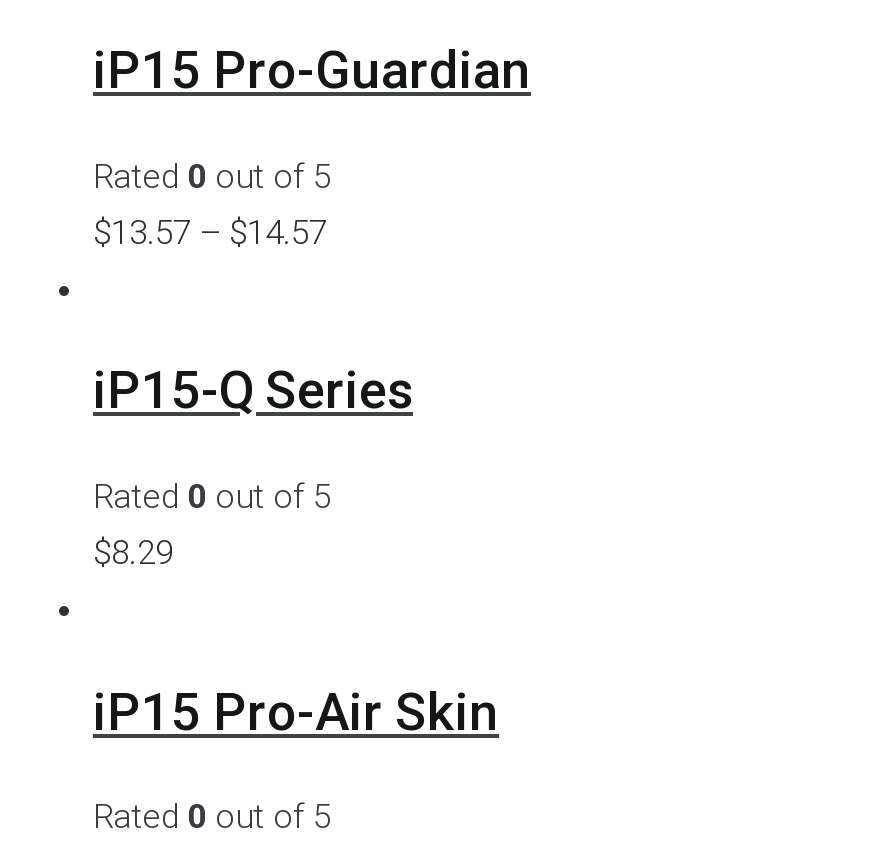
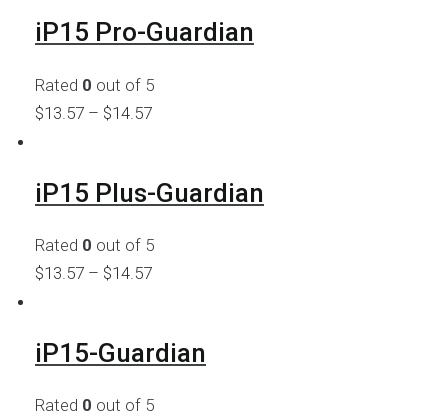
- iP15-Q Series
+ iP15 Plus-Guardian

- $8.29
+ $13.57 – $14.57

- iP15 Pro-Air Skin
+ iP15-Guardian
